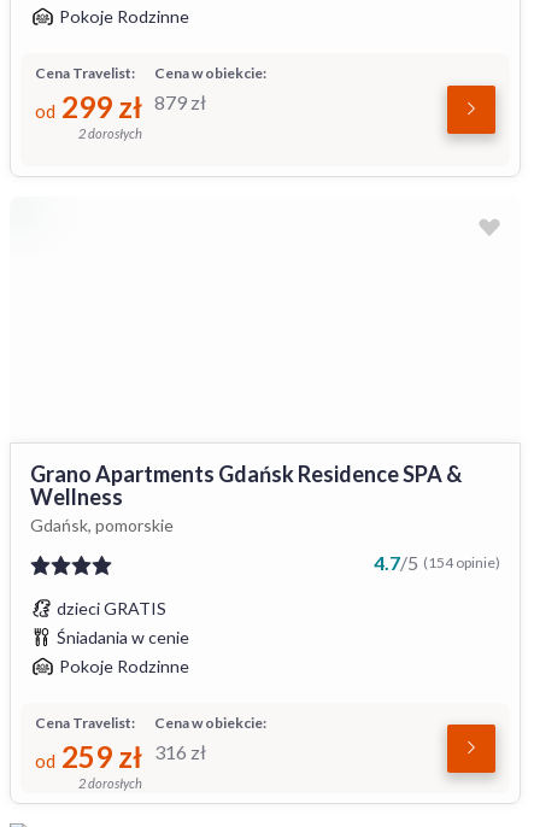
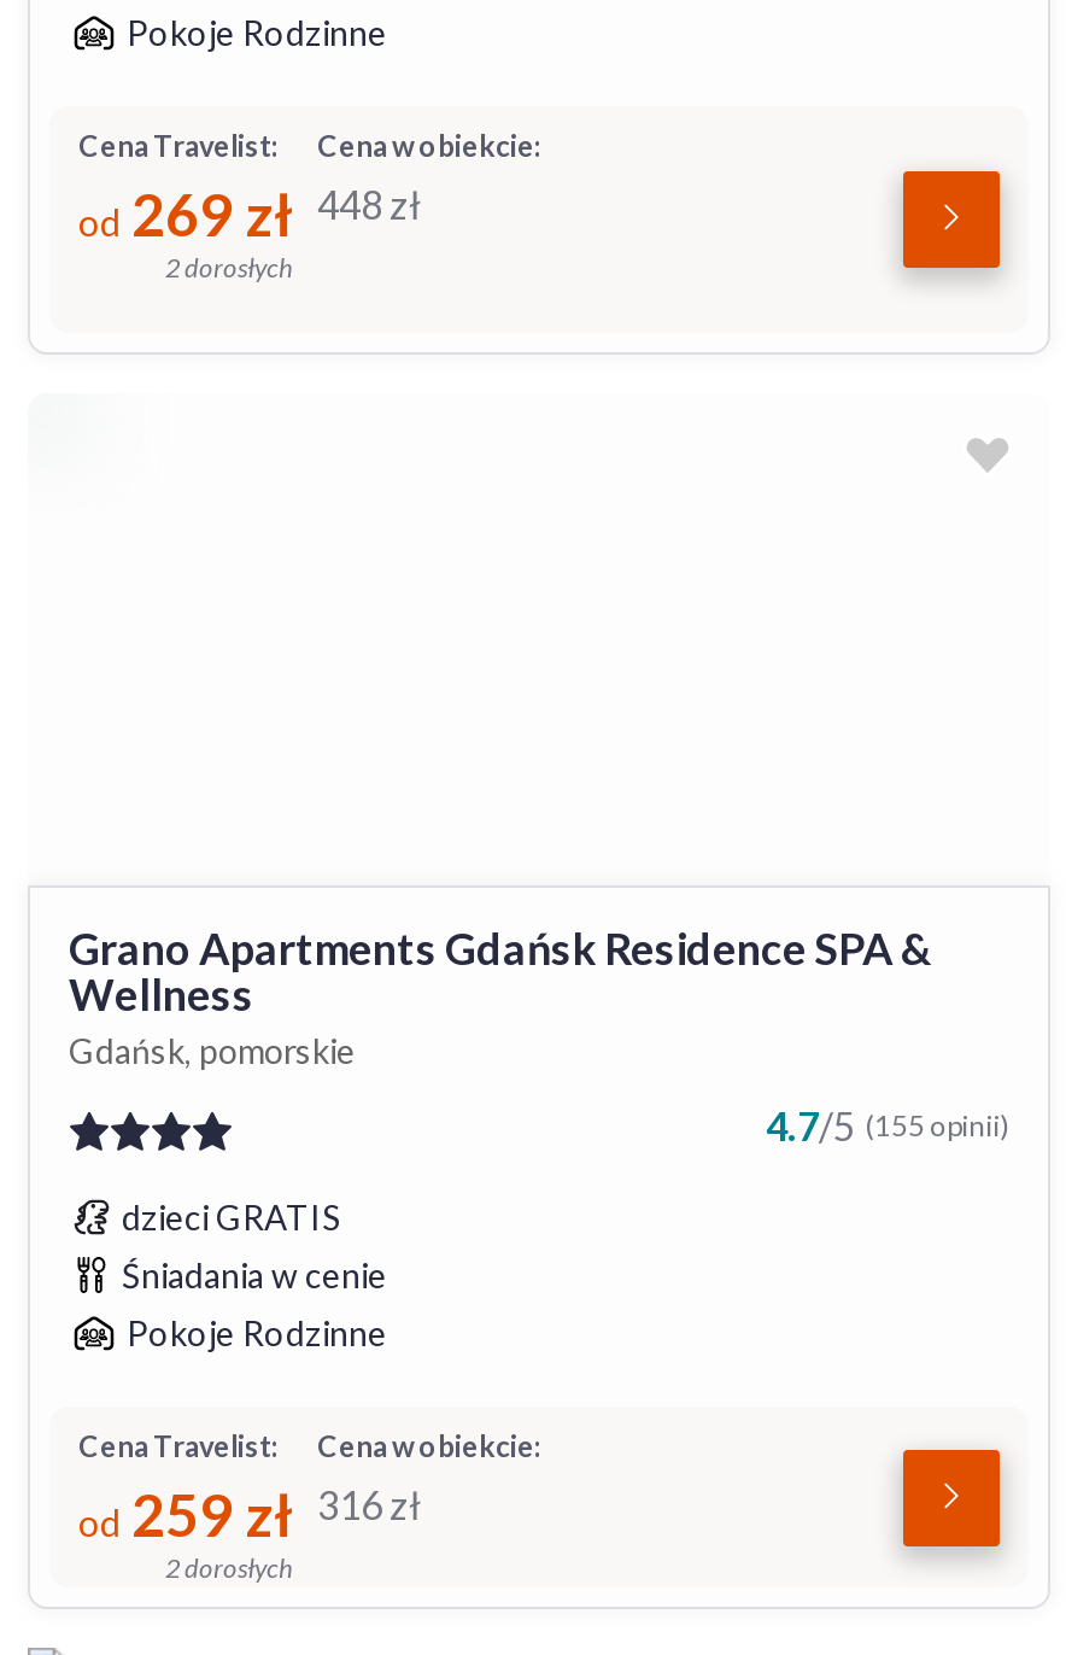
- od 299 zł
+ od 269 zł

- 879 zł
+ 448 zł

- 4.7/5 (154 opinie)
+ 4.7/5 (155 opinii)
